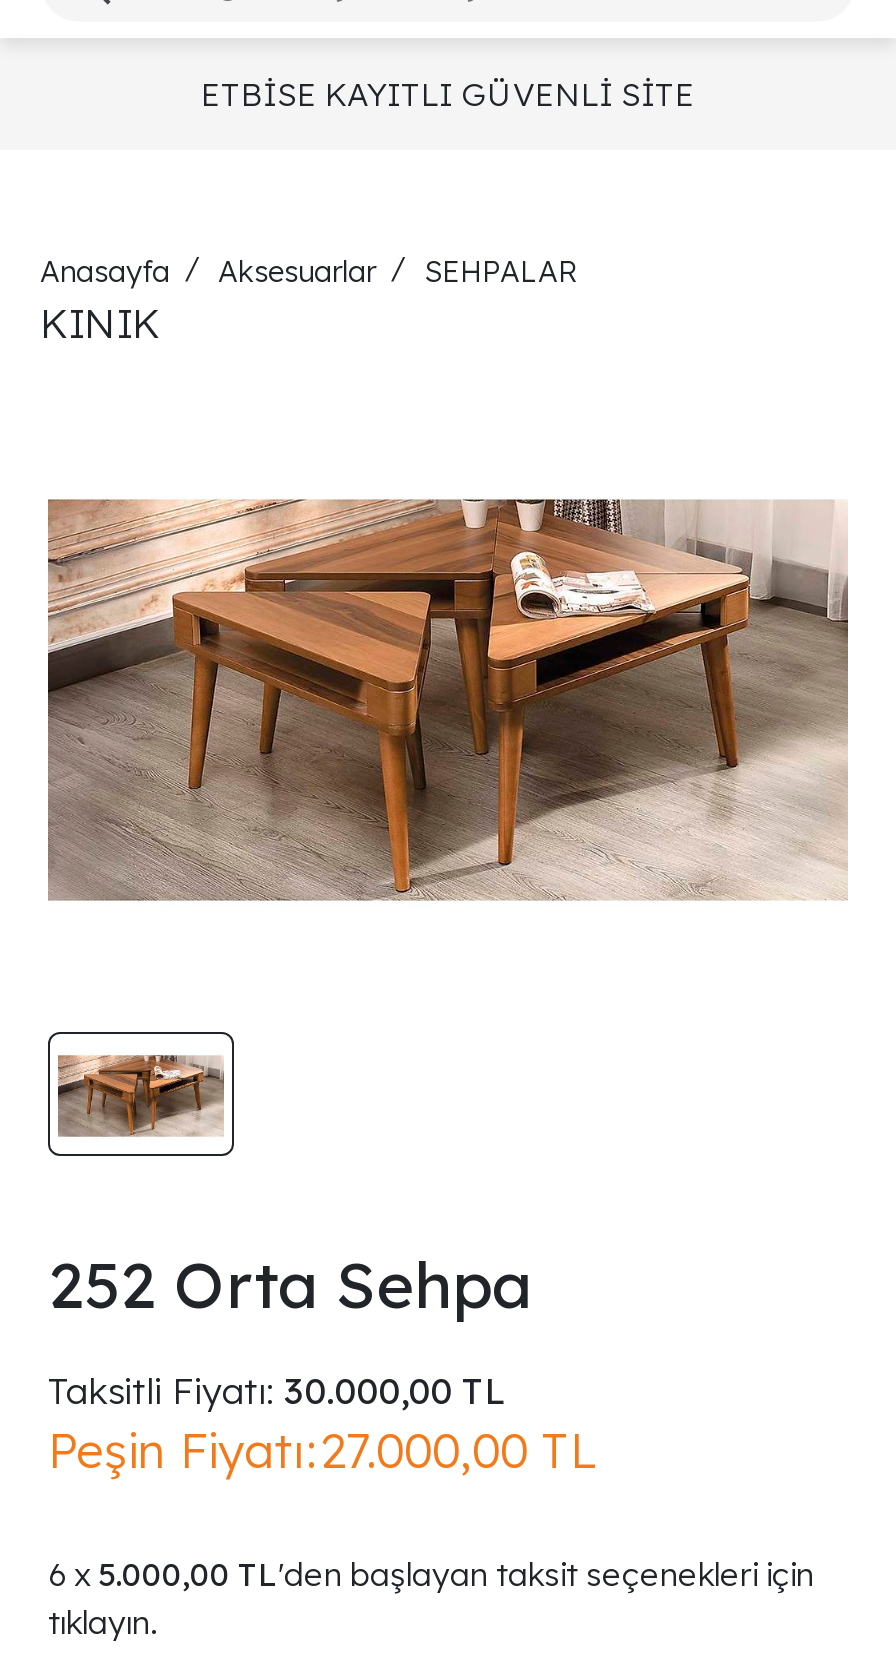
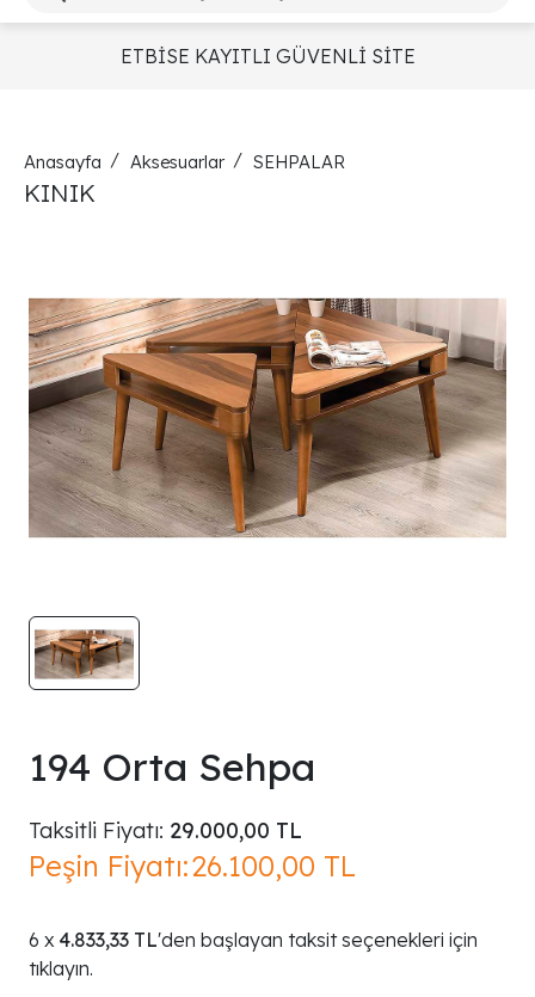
- 252 Orta Sehpa
+ 194 Orta Sehpa

- Taksitli Fiyatı: 30.000,00 TL
+ Taksitli Fiyatı: 29.000,00 TL

- Peşin Fiyatı: 27.000,00 TL
+ Peşin Fiyatı: 26.100,00 TL

- 5.000,00 TL'den başlayan taksit seçenekleri için
+ 4.833,33 TL'den başlayan taksit seçenekleri için
